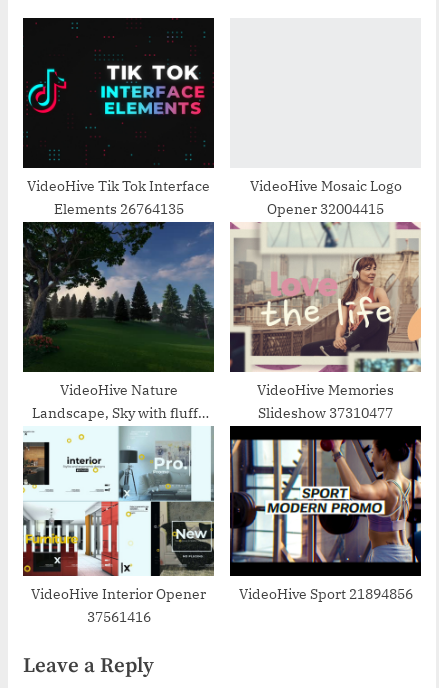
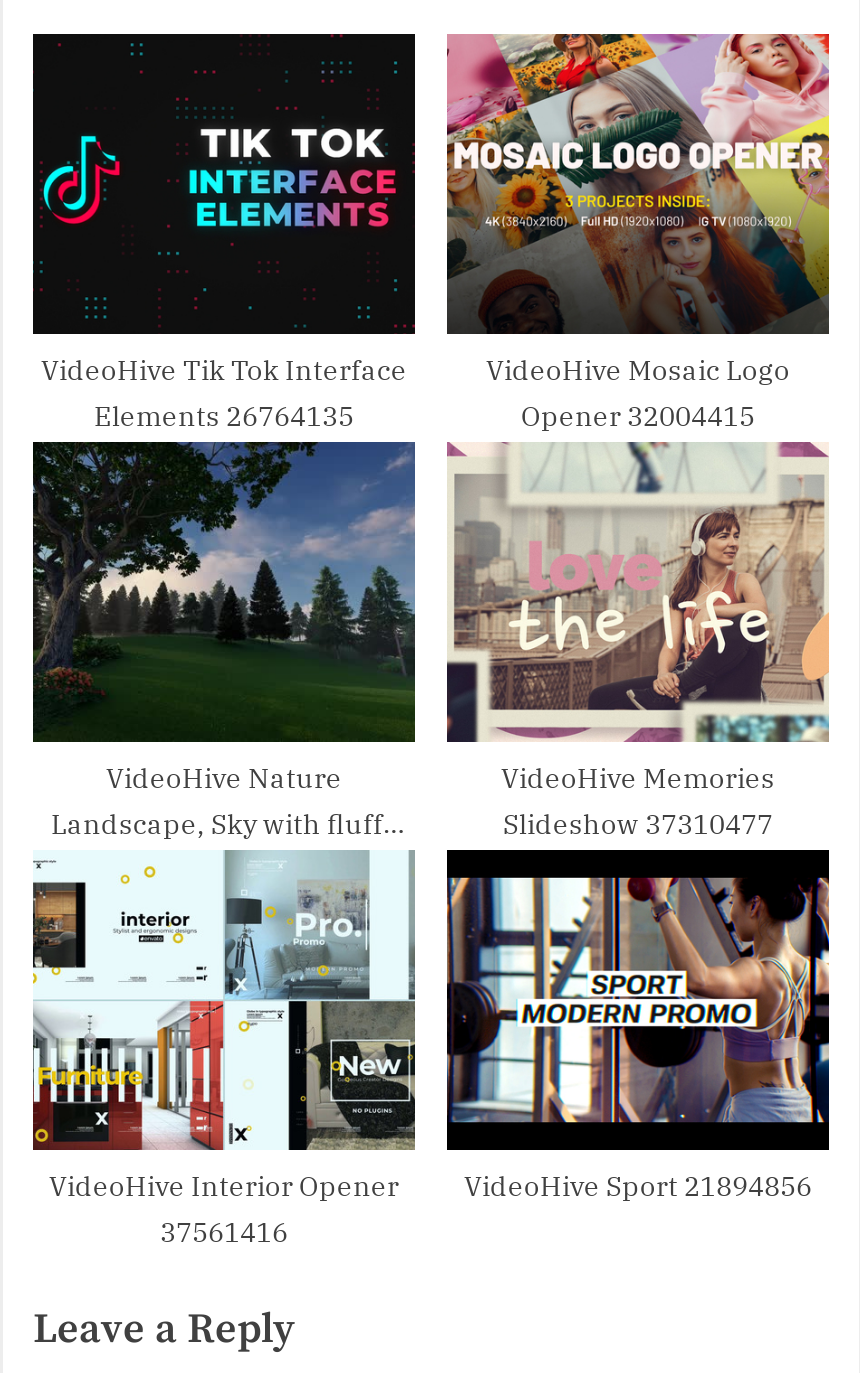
+ [image]
